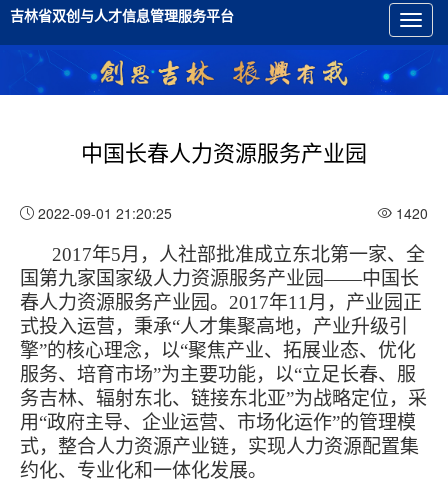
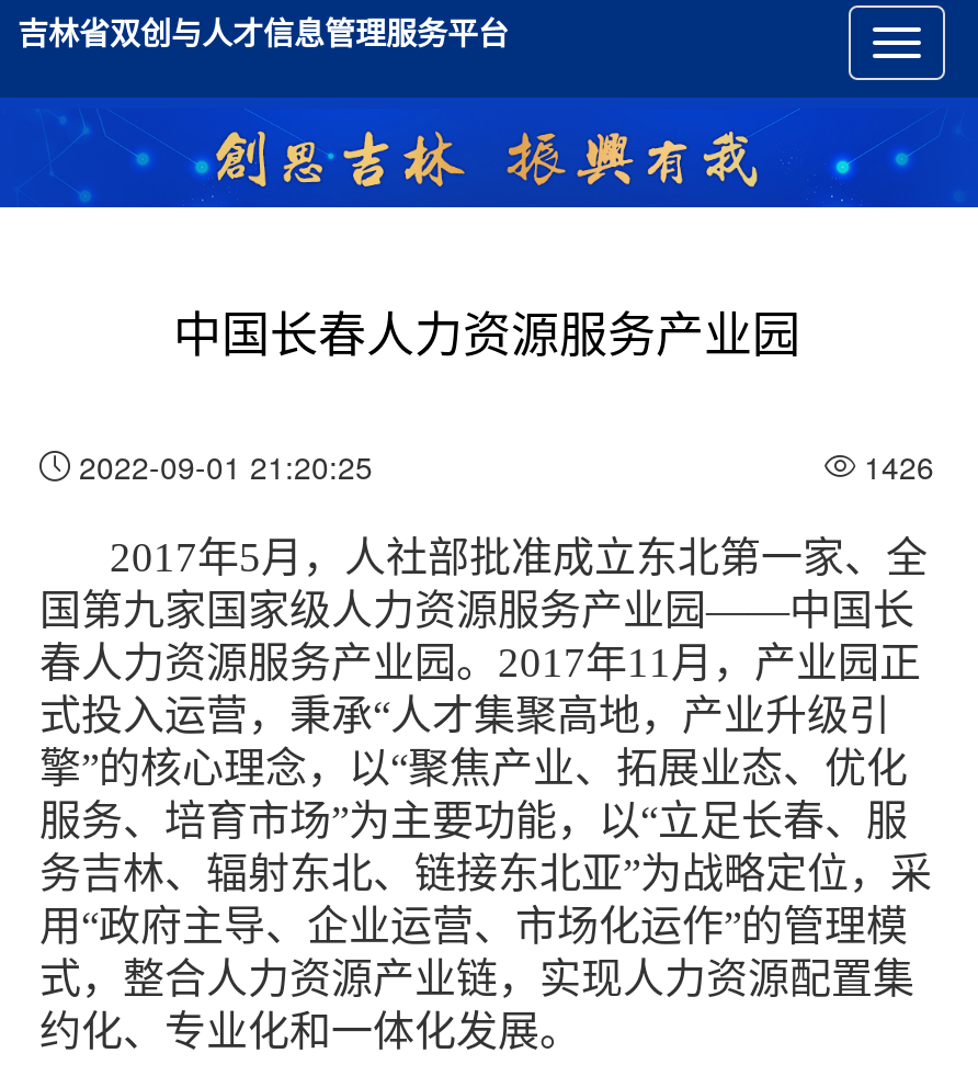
- 1420
+ 1426
